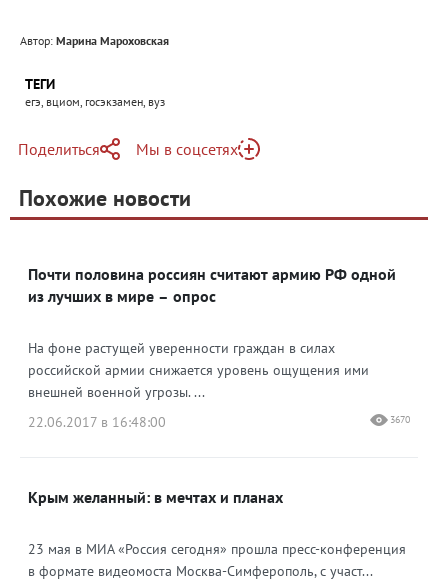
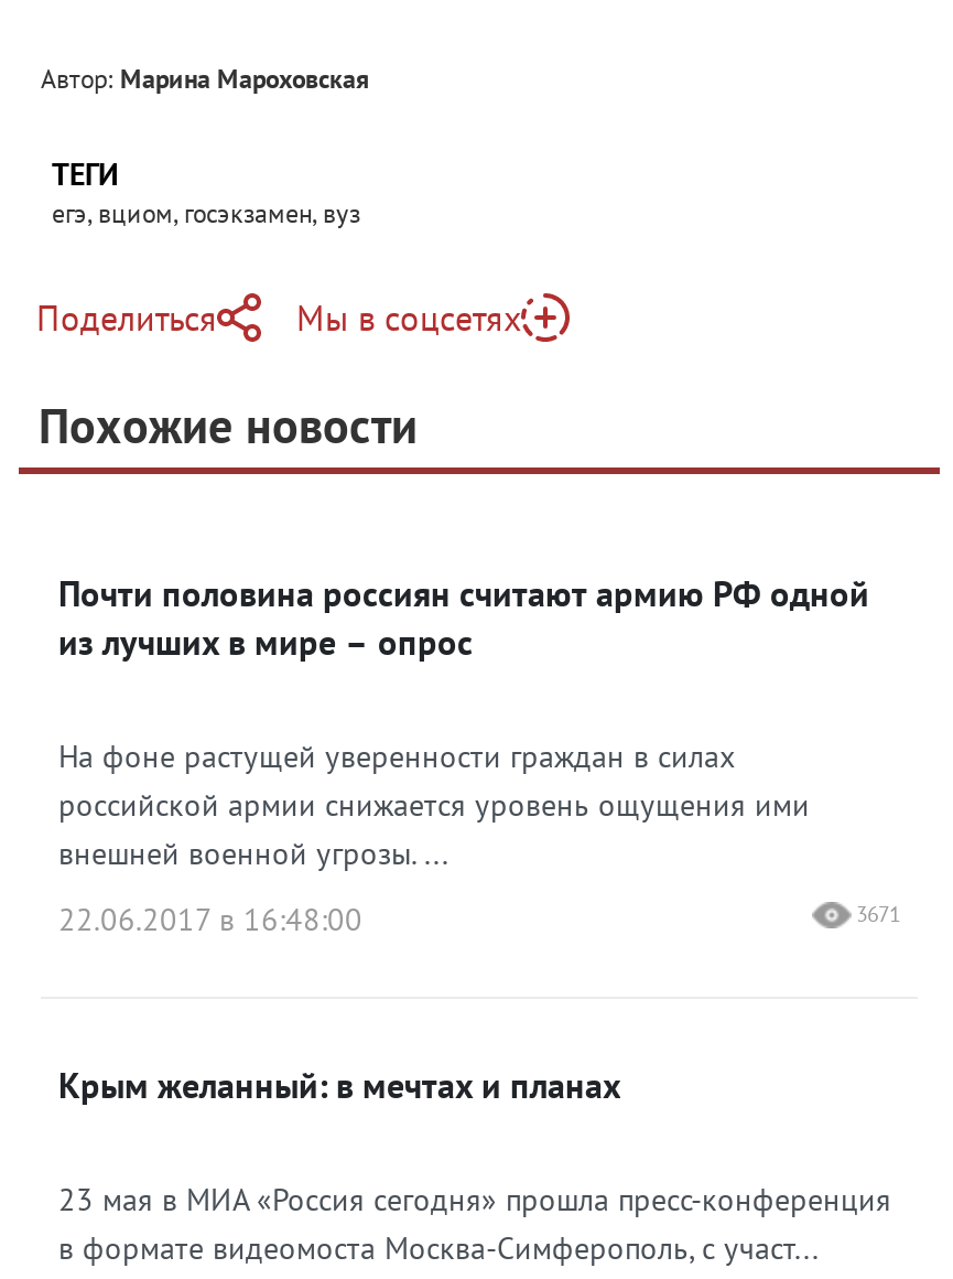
- 3670
+ 3671
